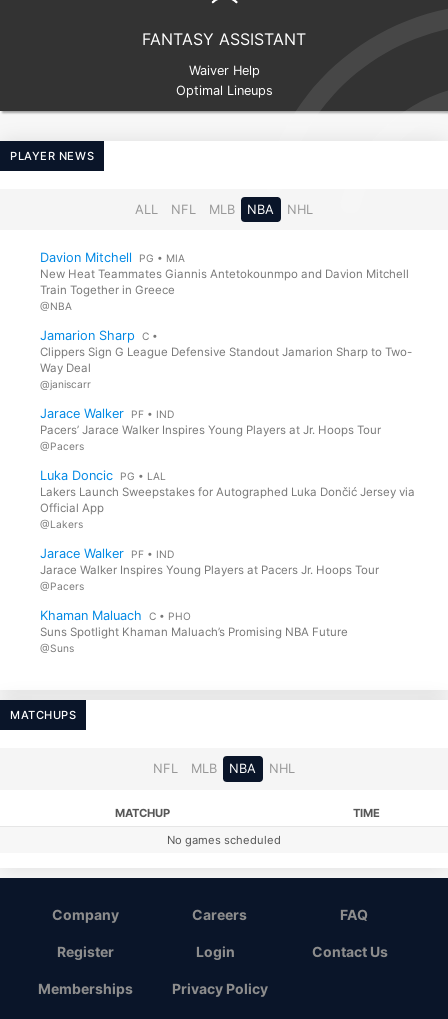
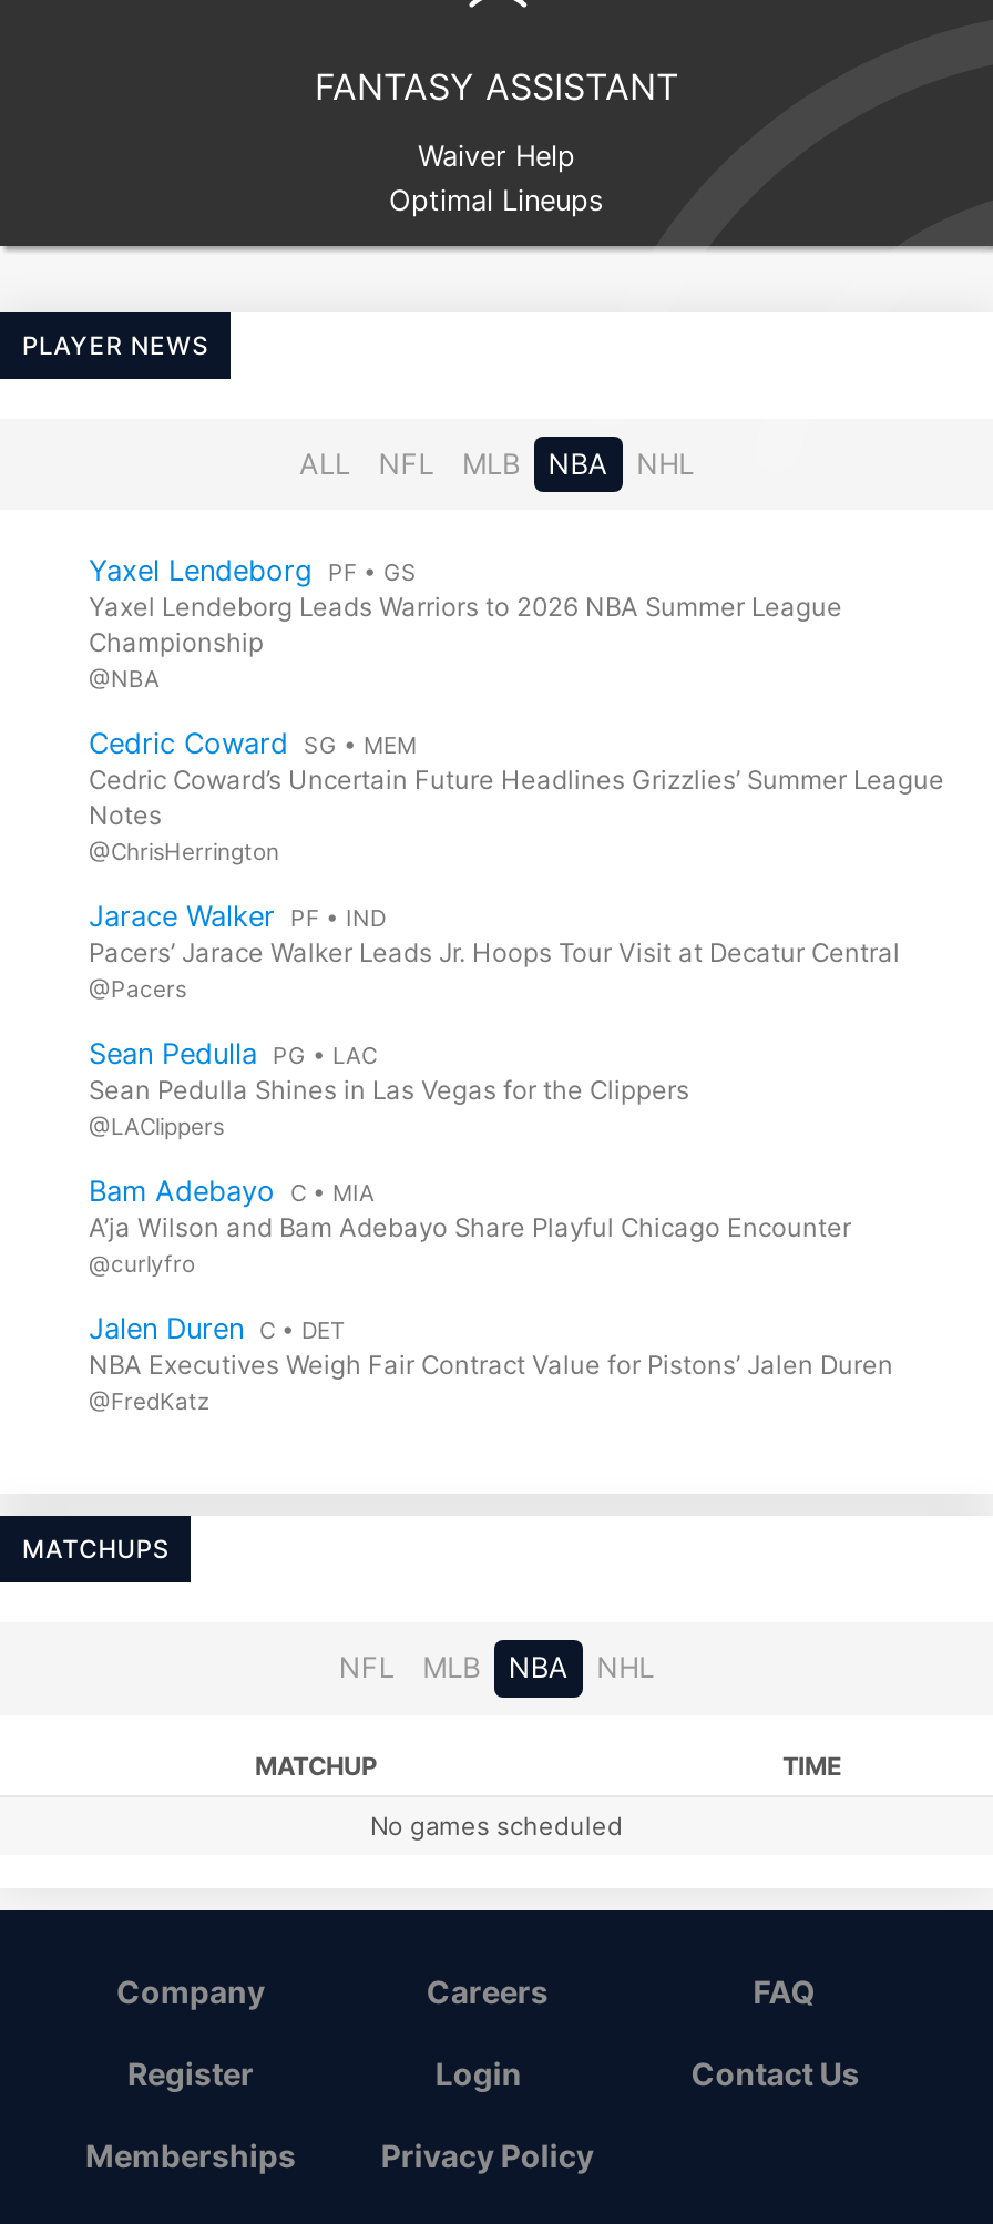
- Davion Mitchell PG • MIA
- New Heat Teammates Giannis Antetokounmpo and Davion Mitchell
- Train Together in Greece
+ Yaxel Lendeborg PF • GS
+ Yaxel Lendeborg Leads Warriors to 2026 NBA Summer League
+ Championship

- Jamarion Sharp C •
- Clippers Sign G League Defensive Standout Jamarion Sharp to Two-
- Way Deal
- @janiscarr
+ Cedric Coward SG • MEM
+ Cedric Coward’s Uncertain Future Headlines Grizzlies’ Summer League
+ Notes
+ @ChrisHerrington

- Pacers’ Jarace Walker Inspires Young Players at Jr. Hoops Tour
+ Pacers’ Jarace Walker Leads Jr. Hoops Tour Visit at Decatur Central

- Luka Doncic PG • LAL
- Lakers Launch Sweepstakes for Autographed Luka Dončić Jersey via
- Official App
- @Lakers
+ Sean Pedulla PG • LAC
+ Sean Pedulla Shines in Las Vegas for the Clippers
+ @LAClippers

- Jarace Walker PF • IND
- Jarace Walker Inspires Young Players at Pacers Jr. Hoops Tour
- @Pacers
+ Bam Adebayo C • MIA
+ A’ja Wilson and Bam Adebayo Share Playful Chicago Encounter
+ @curlyfro

- Khaman Maluach C • PHO
- Suns Spotlight Khaman Maluach’s Promising NBA Future
- @Suns
+ Jalen Duren C • DET
+ NBA Executives Weigh Fair Contract Value for Pistons’ Jalen Duren
+ @FredKatz
